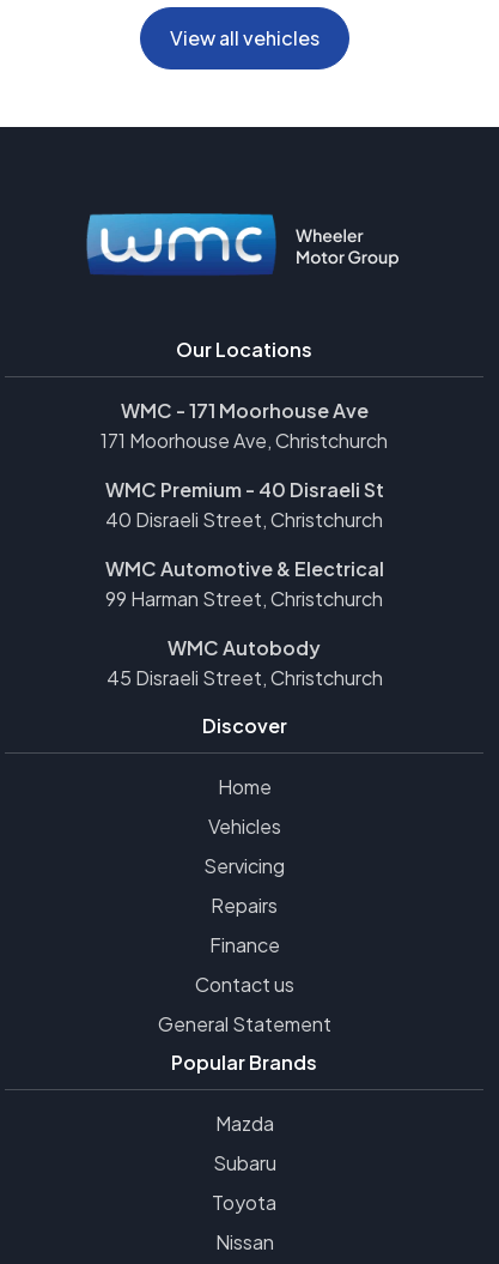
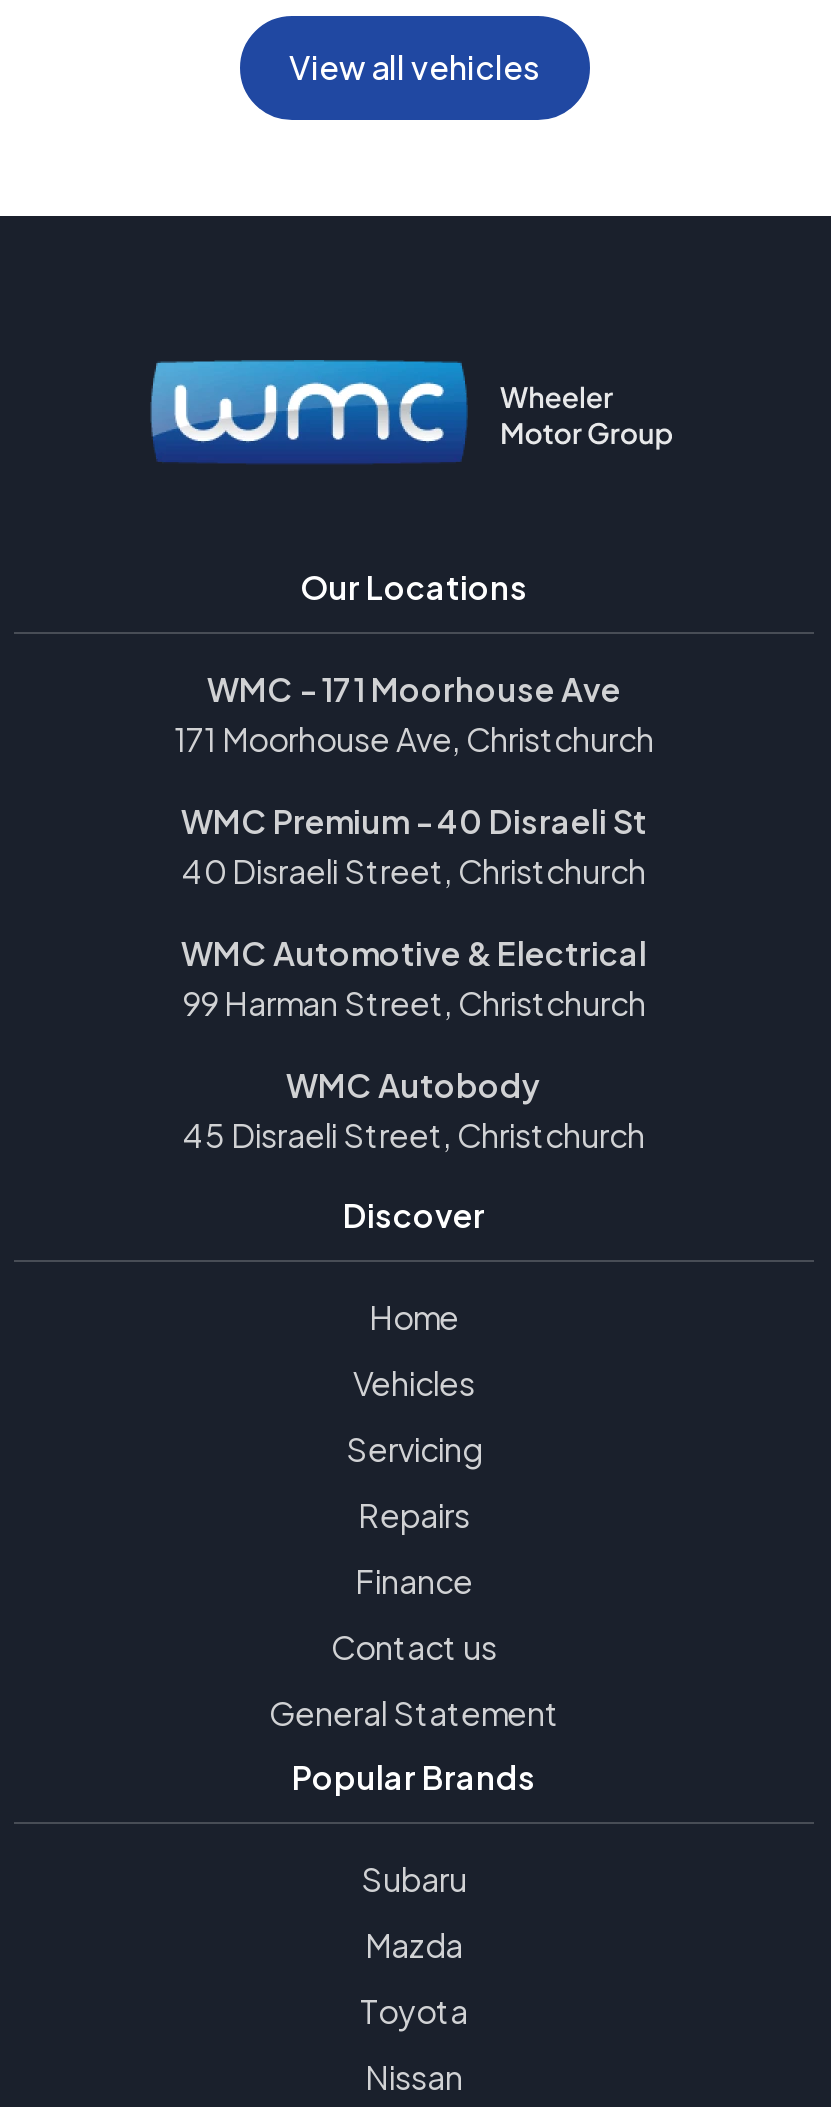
moved down: Mazda

moved up: Subaru
